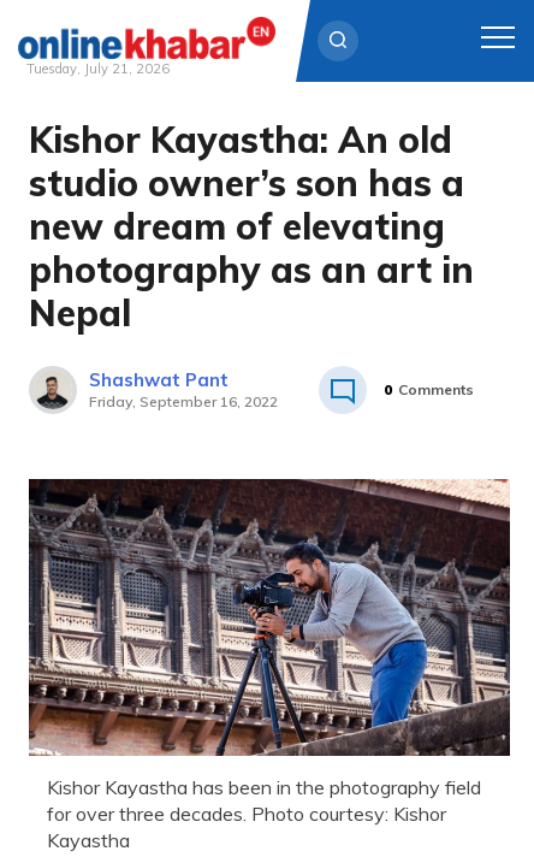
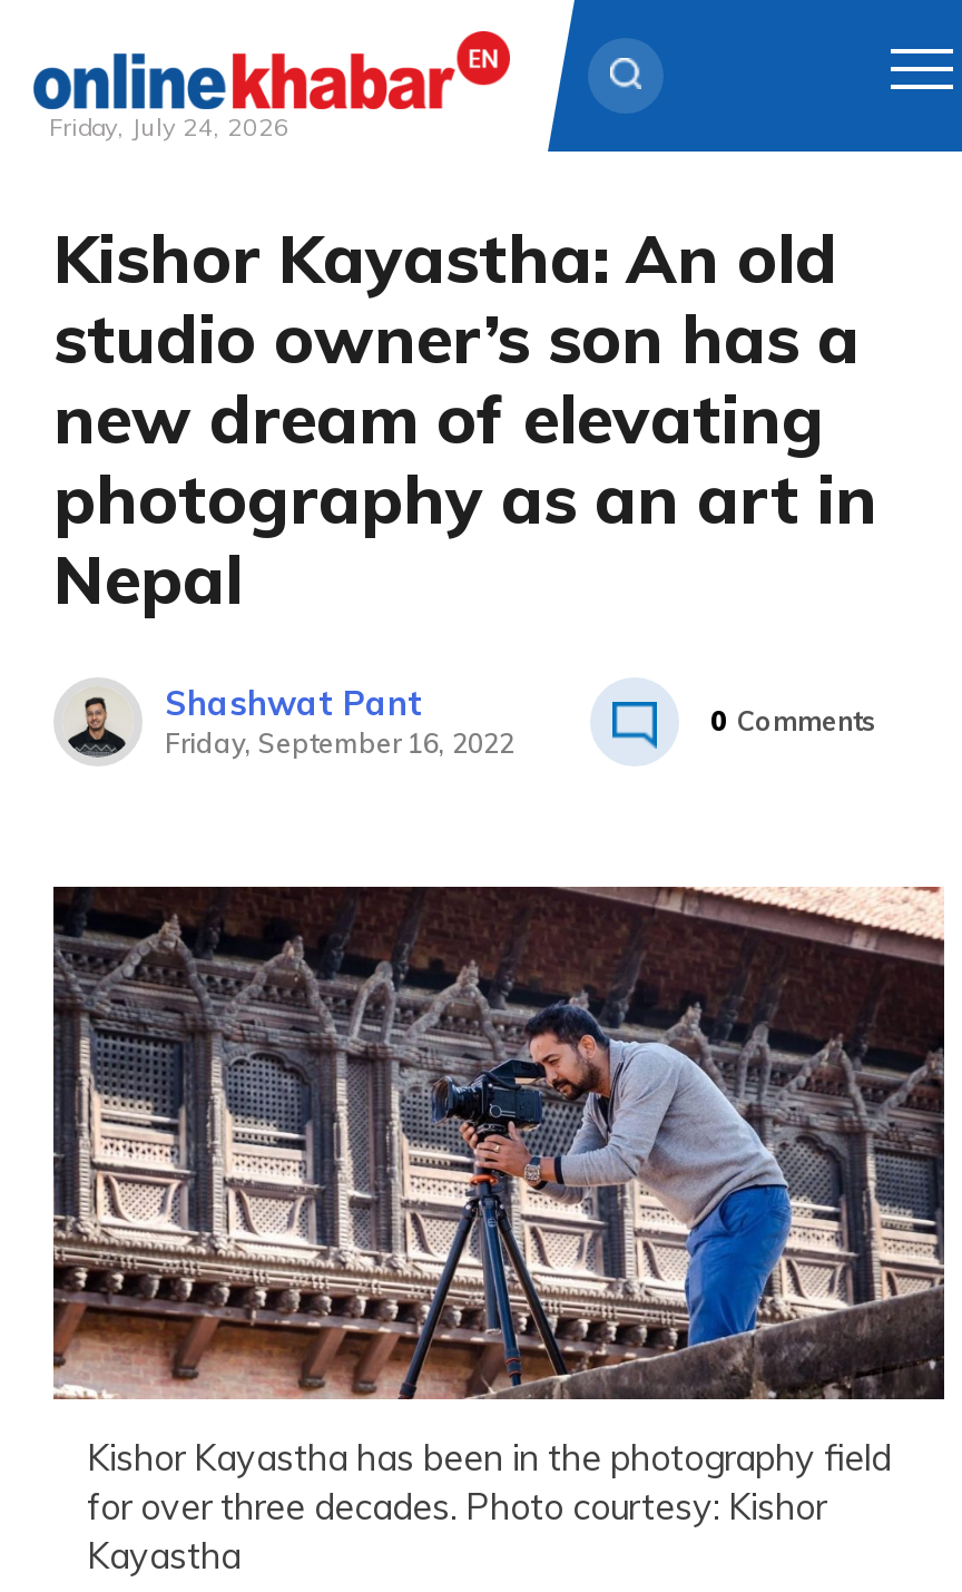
- Tuesday, July 21, 2026
+ Friday, July 24, 2026
